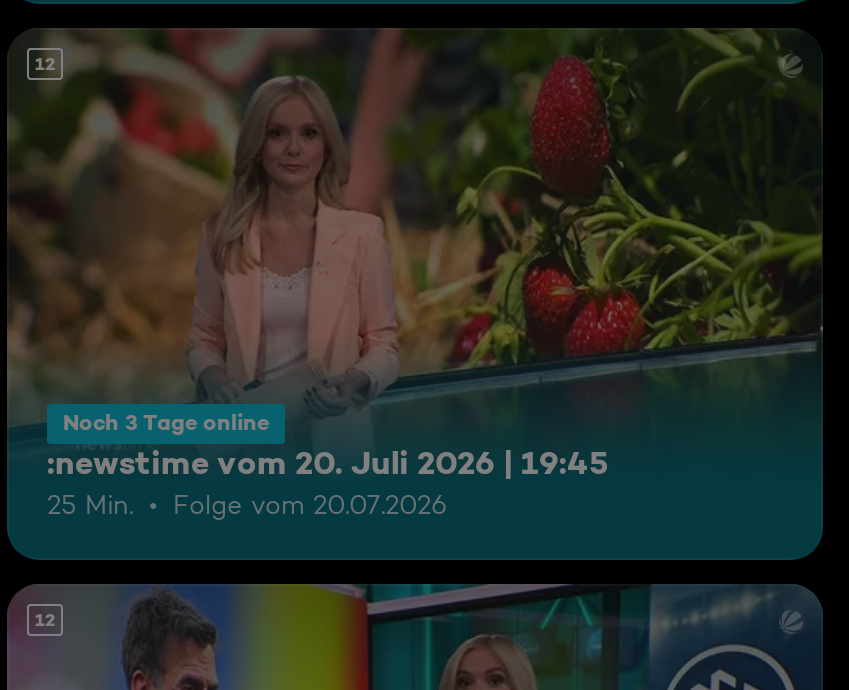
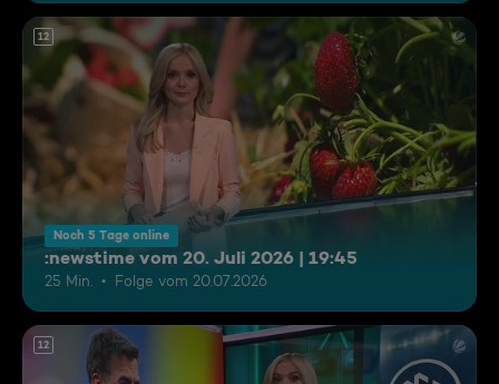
- Noch 3 Tage online
+ Noch 5 Tage online
